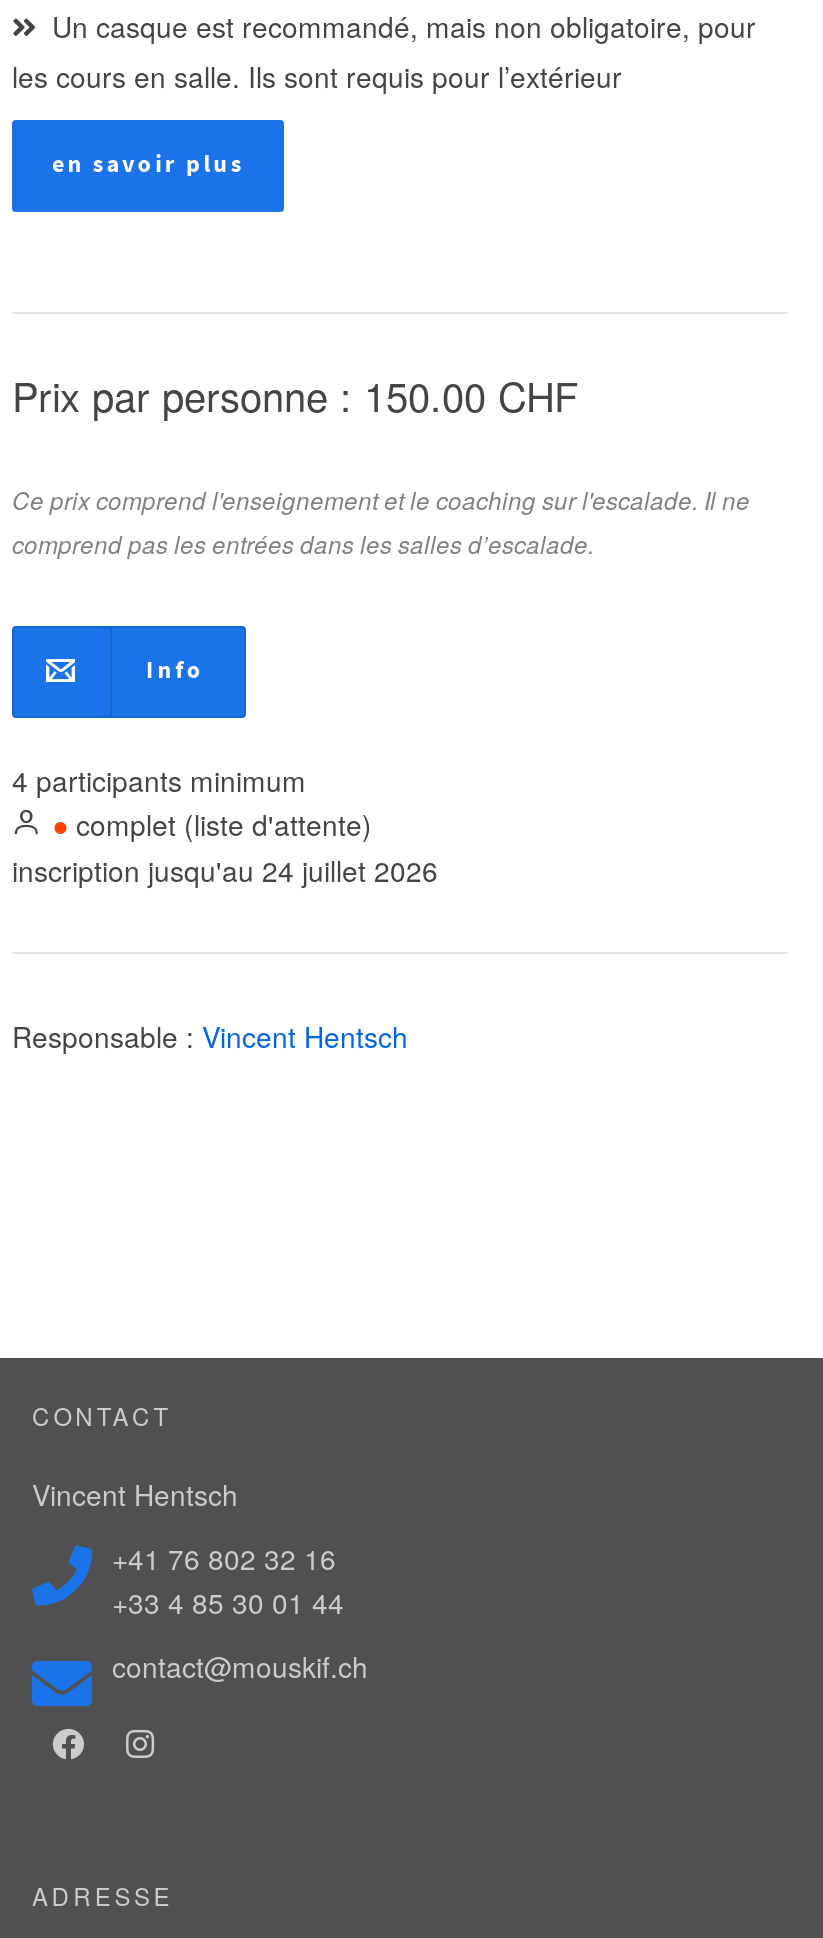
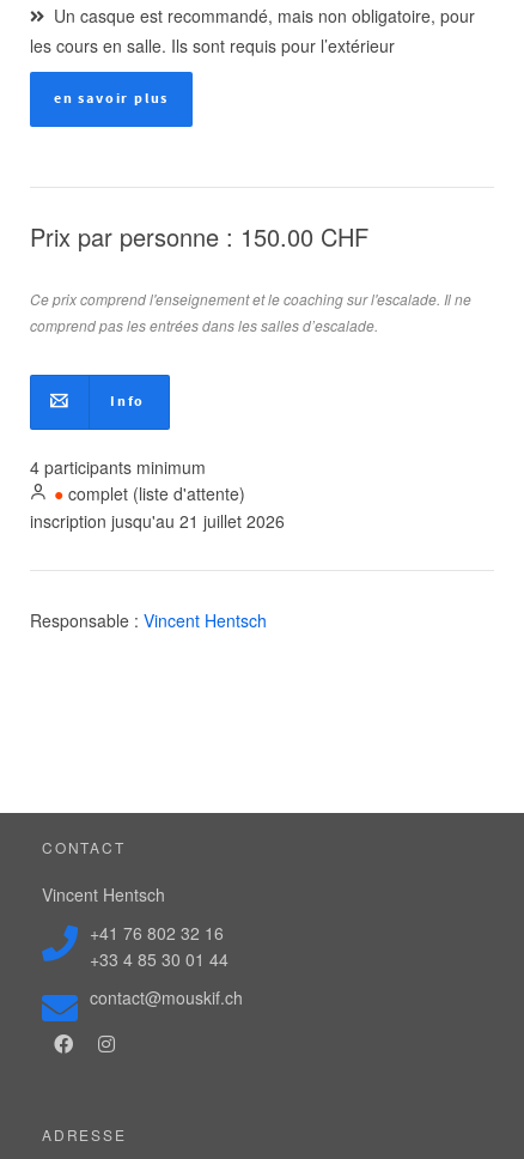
- inscription jusqu'au 24 juillet 2026
+ inscription jusqu'au 21 juillet 2026
